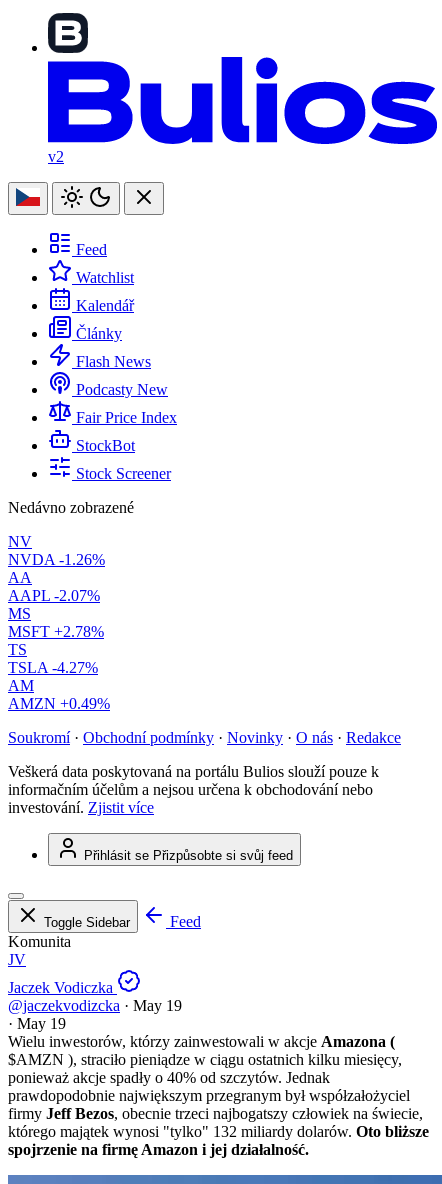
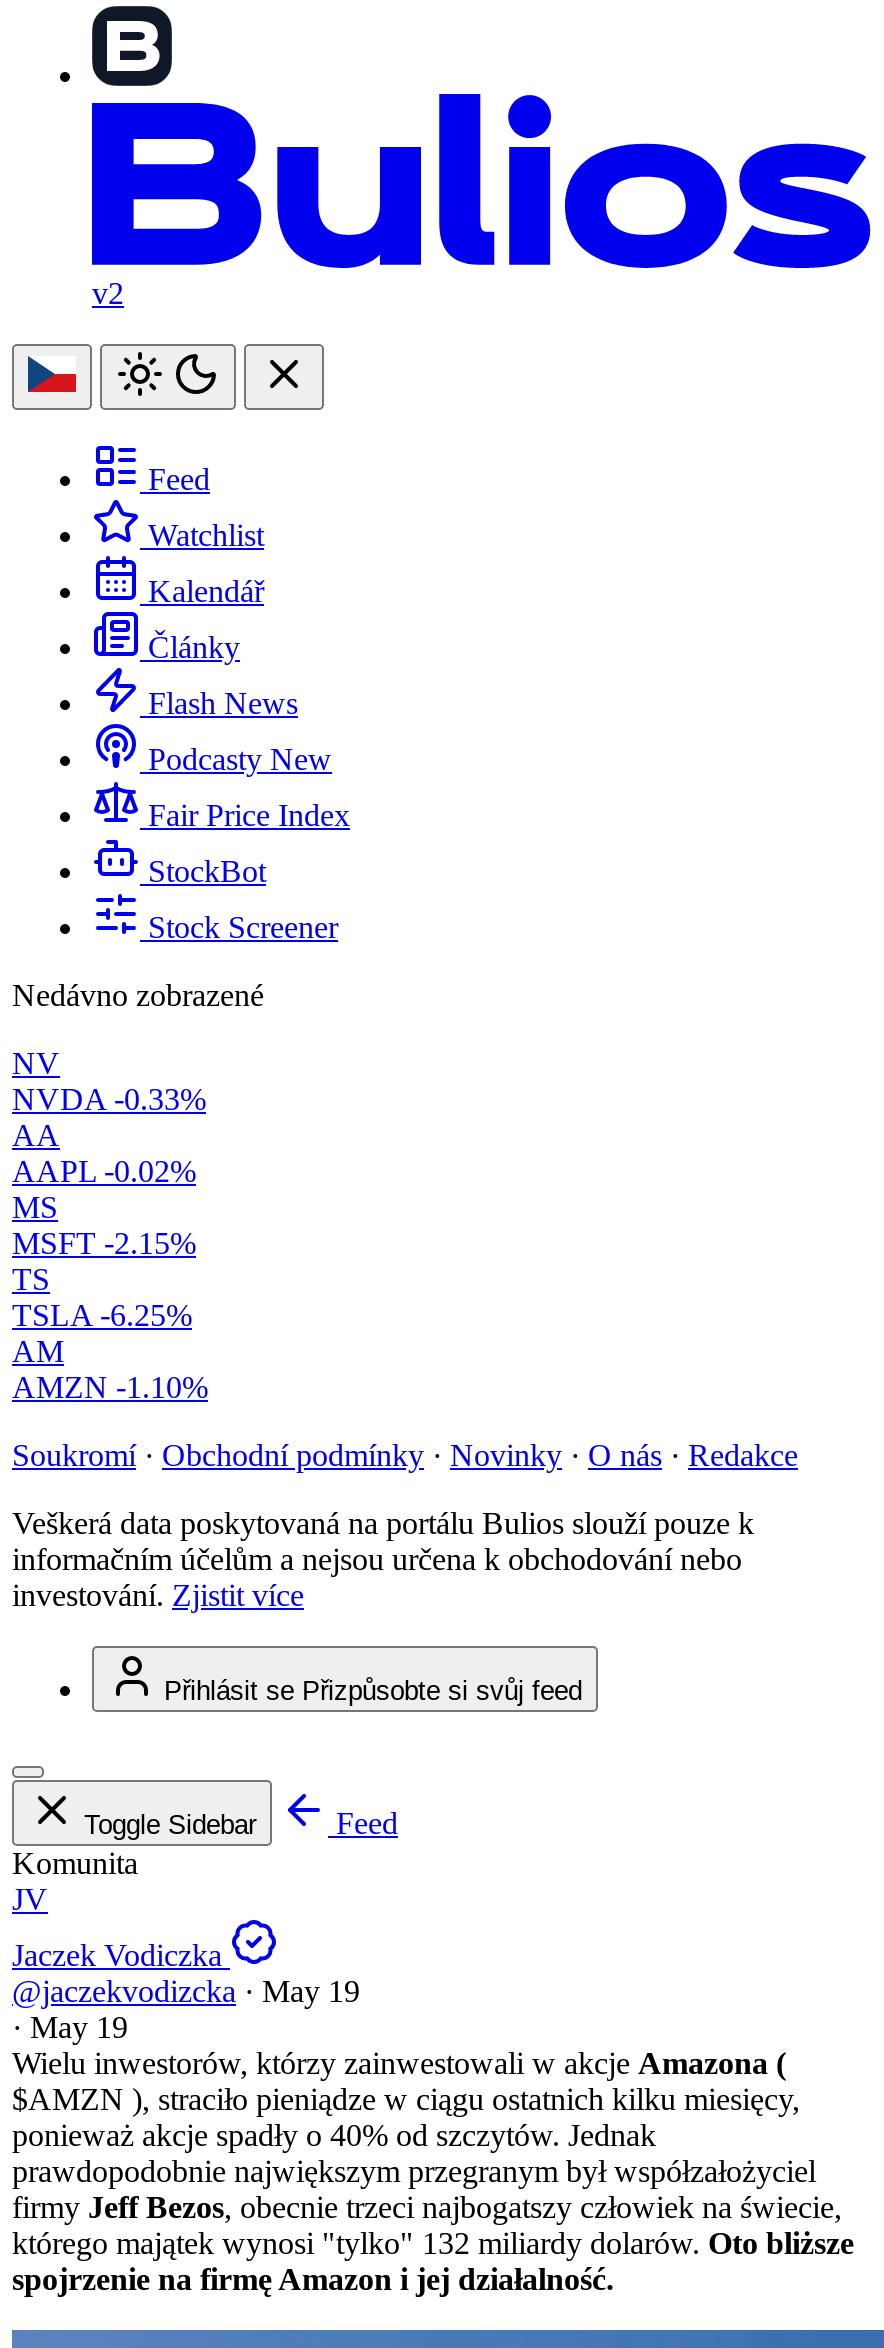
- NVDA -1.26%
+ NVDA -0.33%

- AAPL -2.07%
+ AAPL -0.02%

- MSFT +2.78%
+ MSFT -2.15%

- TSLA -4.27%
+ TSLA -6.25%

- AMZN +0.49%
+ AMZN -1.10%
